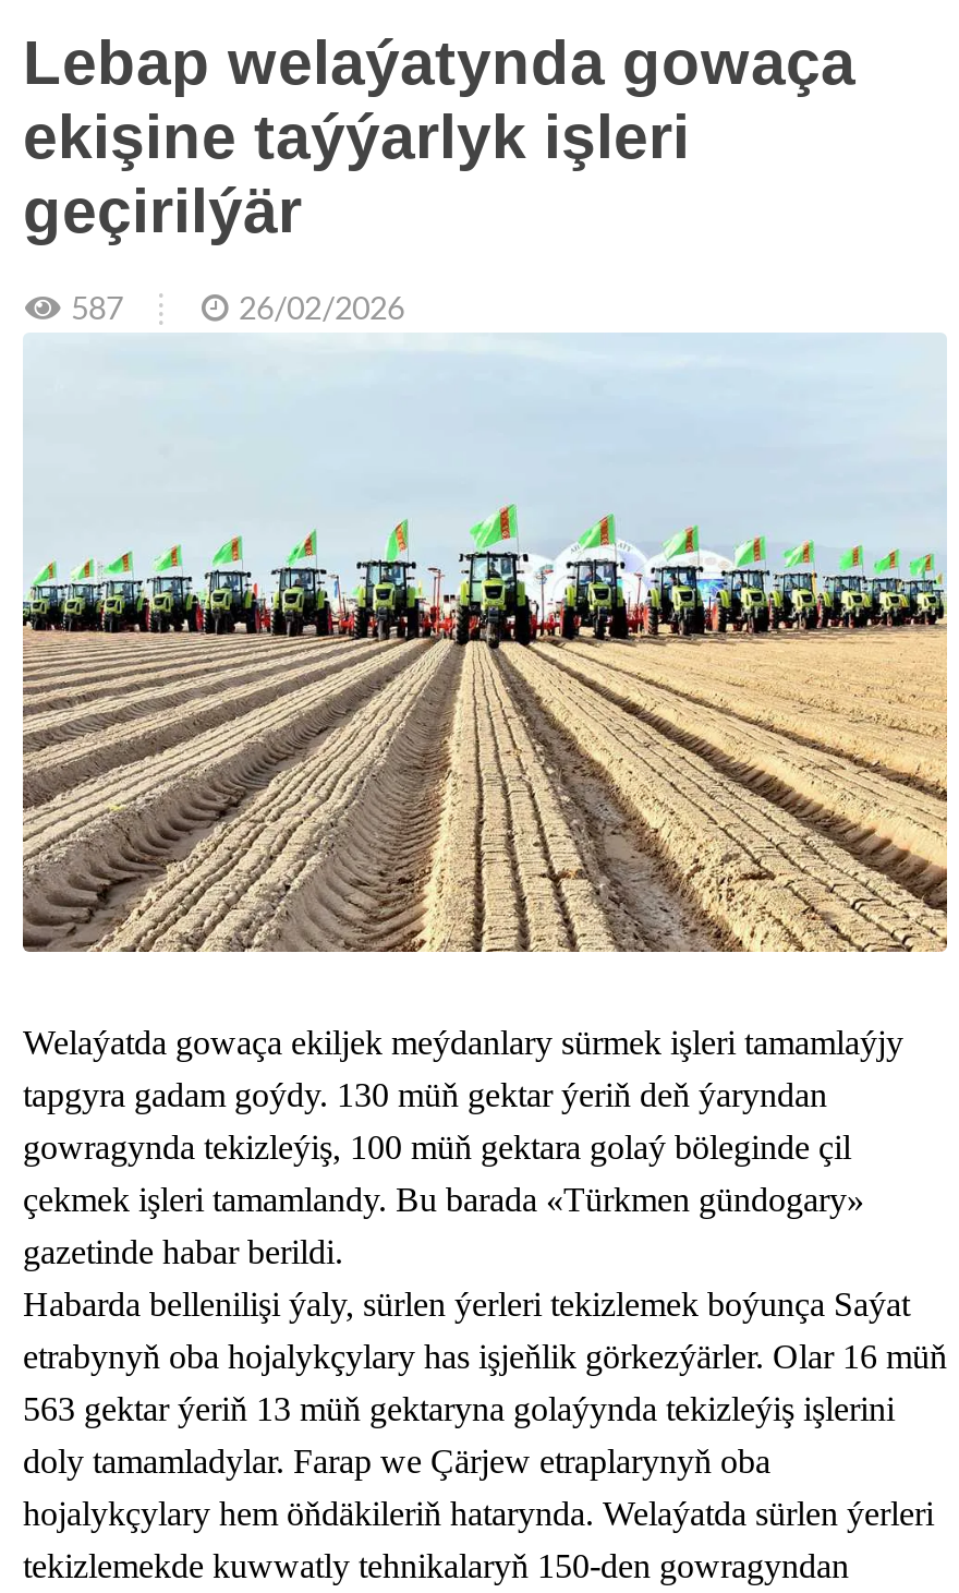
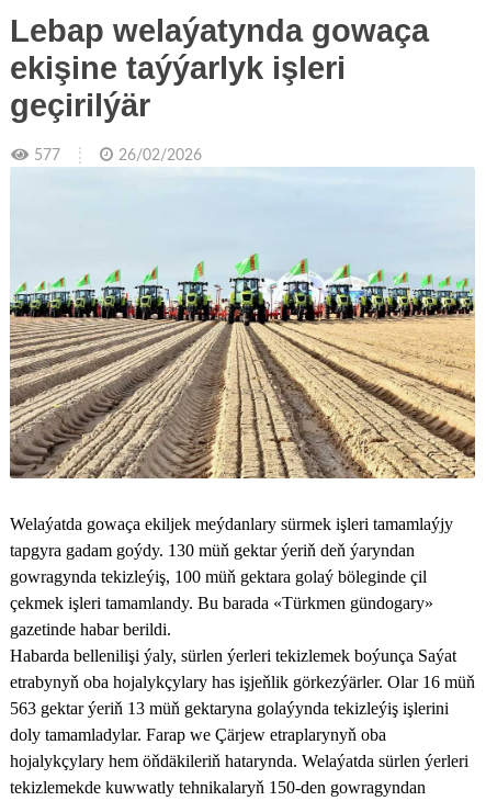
- 587
+ 577
